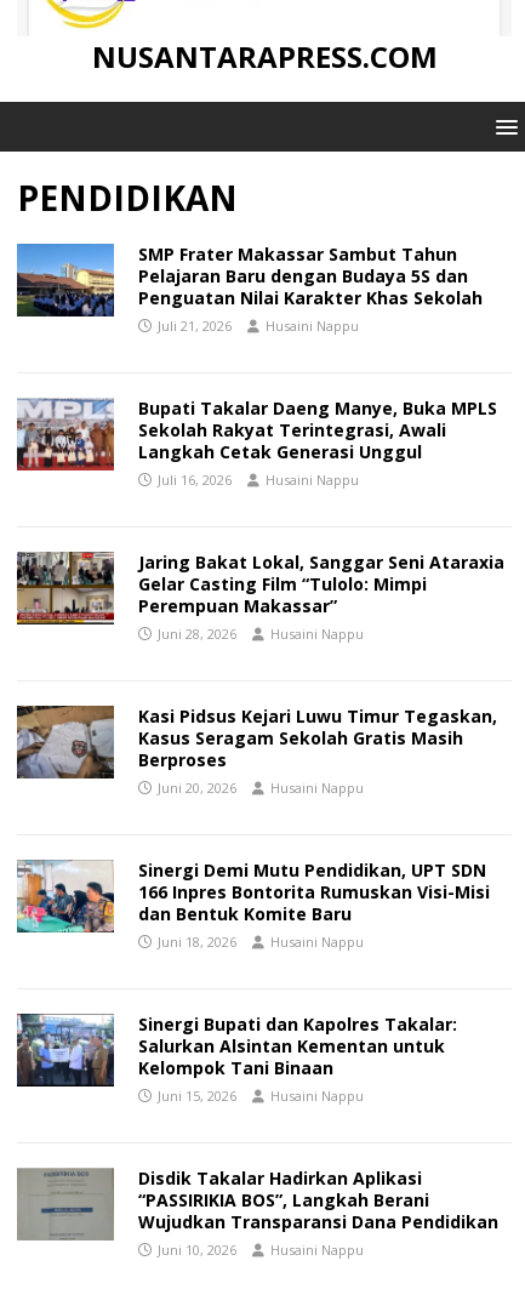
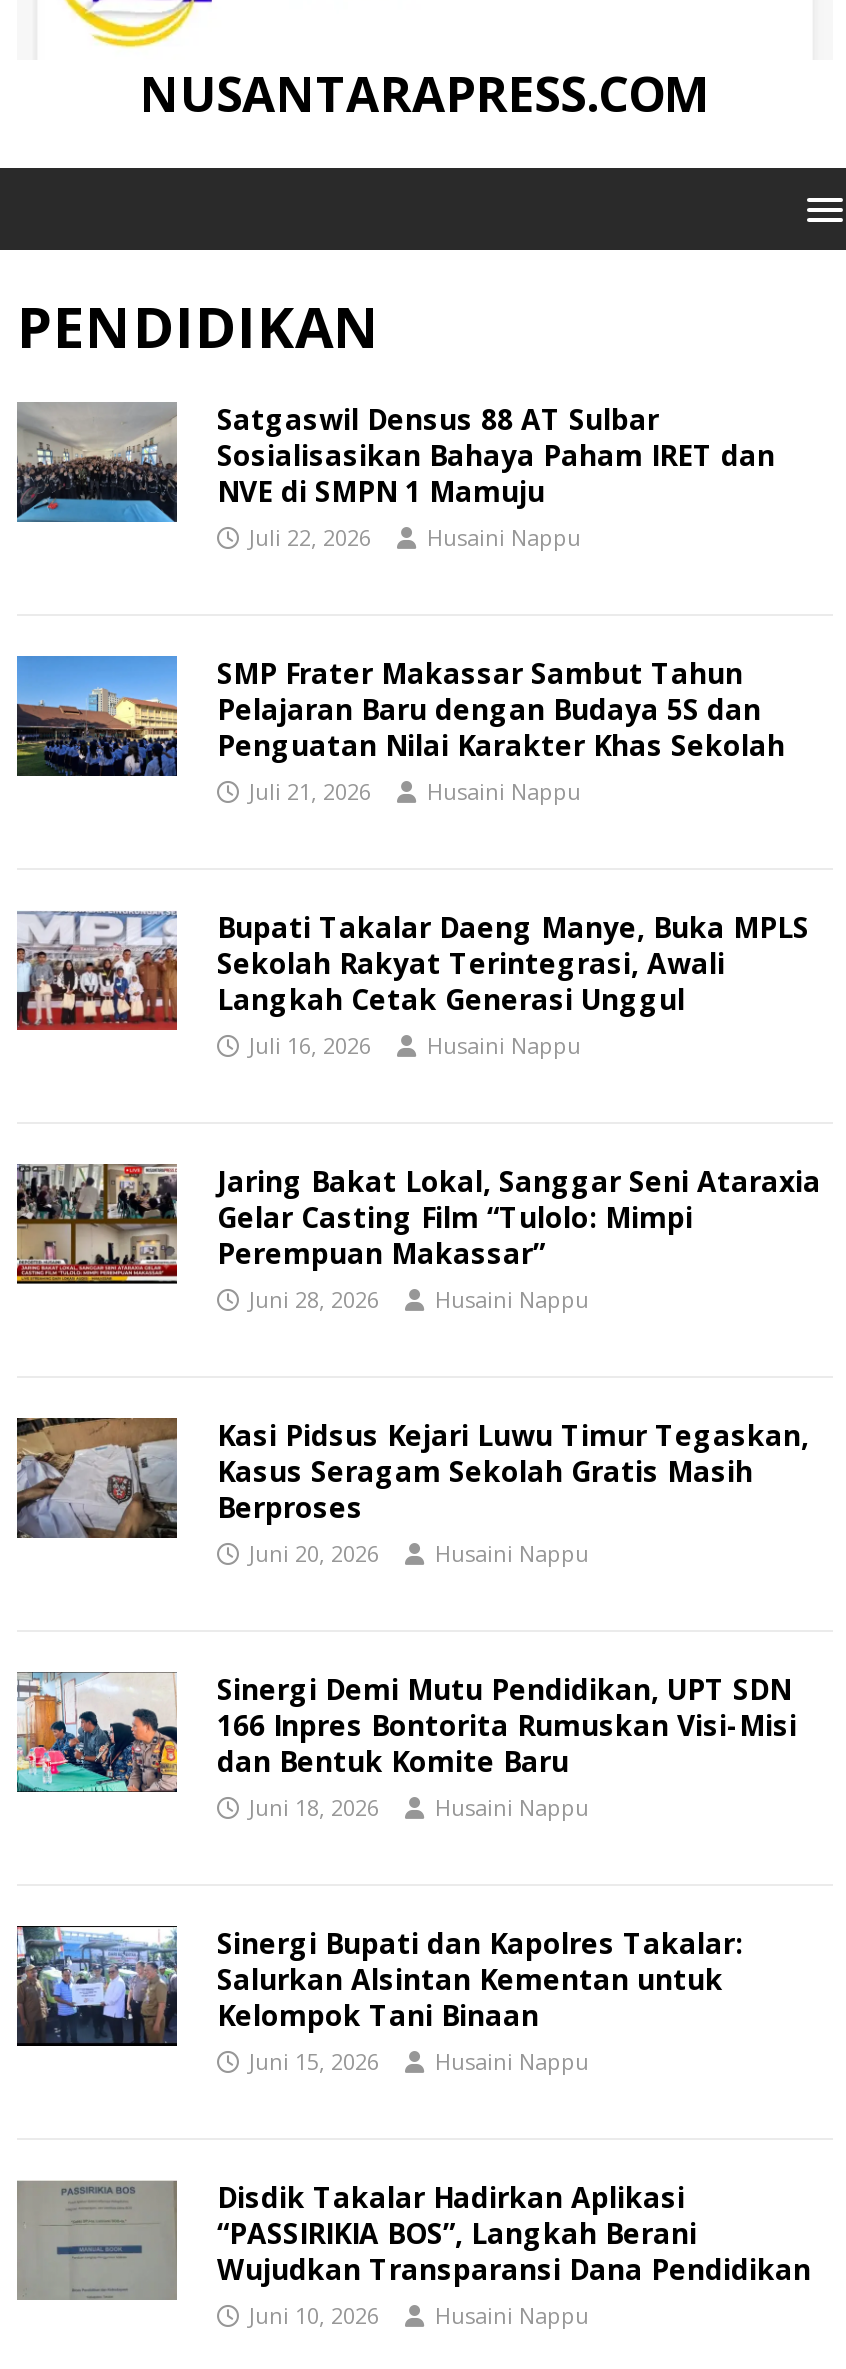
+ [image]
+ Satgaswil Densus 88 AT Sulbar
+ Sosialisasikan Bahaya Paham IRET dan
+ NVE di SMPN 1 Mamuju
+ Juli 22, 2026
+ Husaini Nappu
